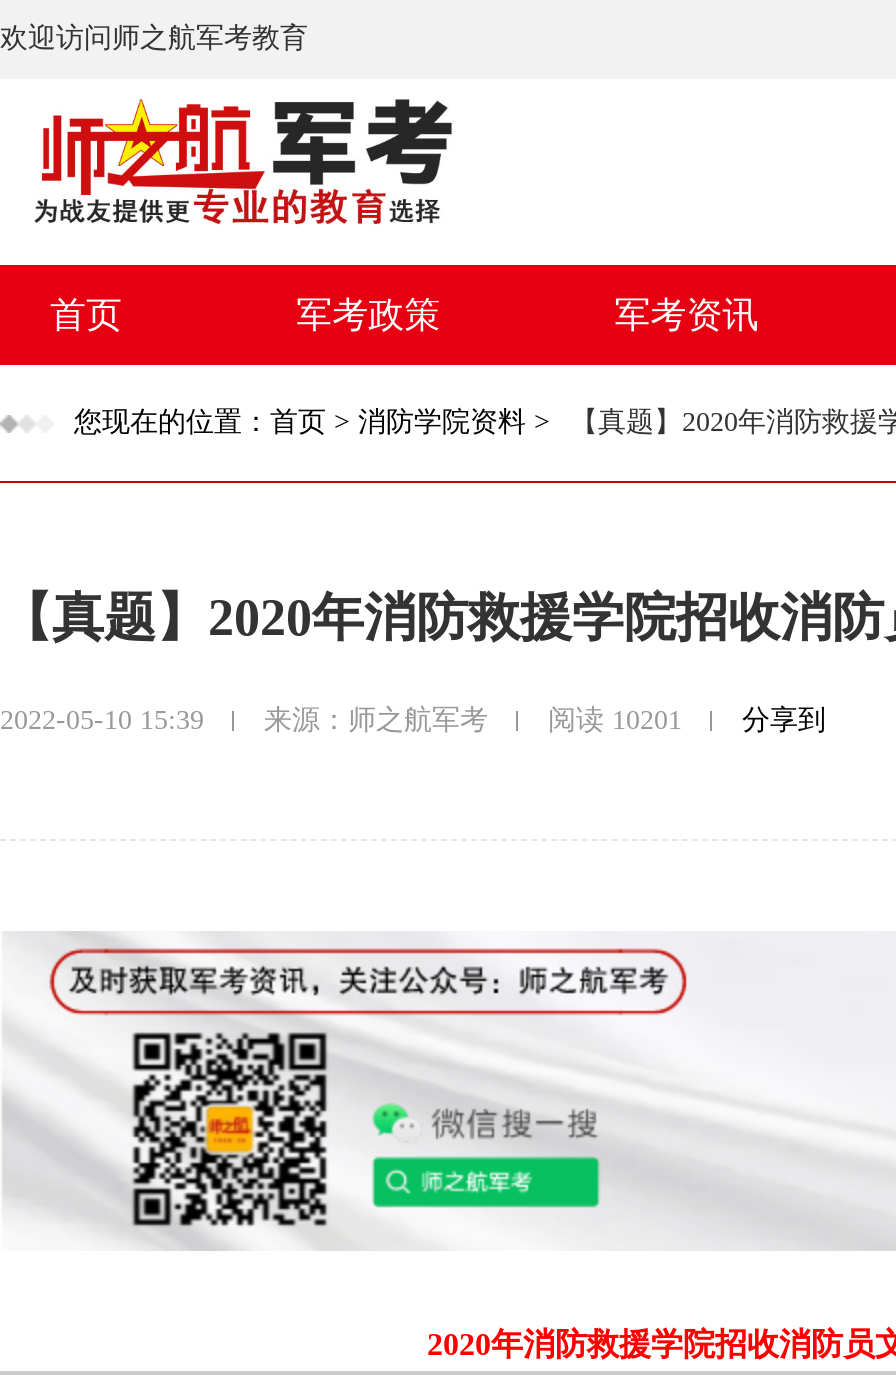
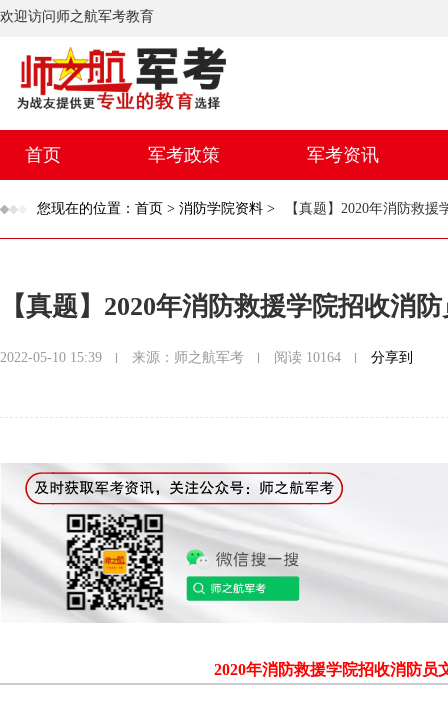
- 2022-05-10 15:39 来源：师之航军考 阅读 10201 分享到
+ 2022-05-10 15:39 来源：师之航军考 阅读 10164 分享到
